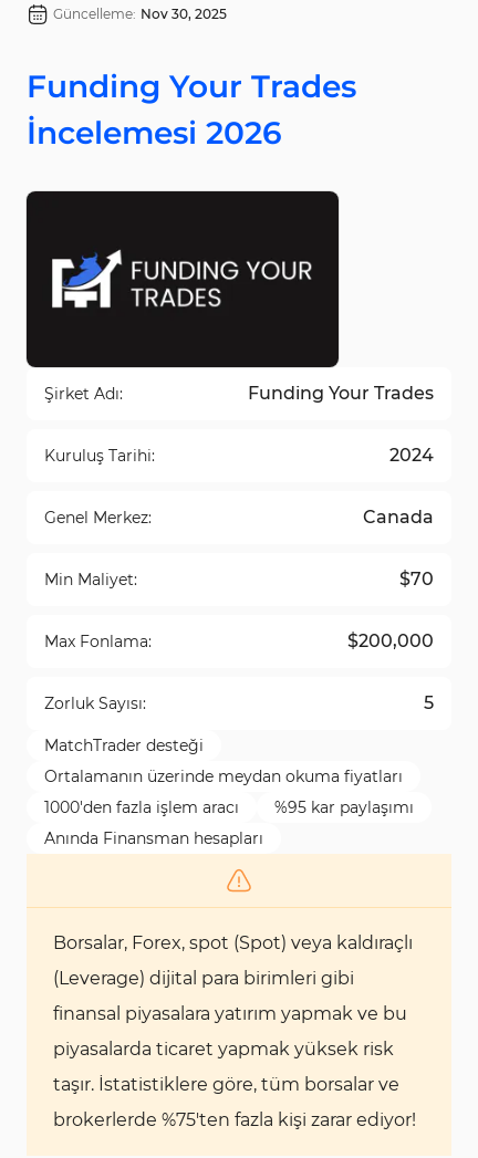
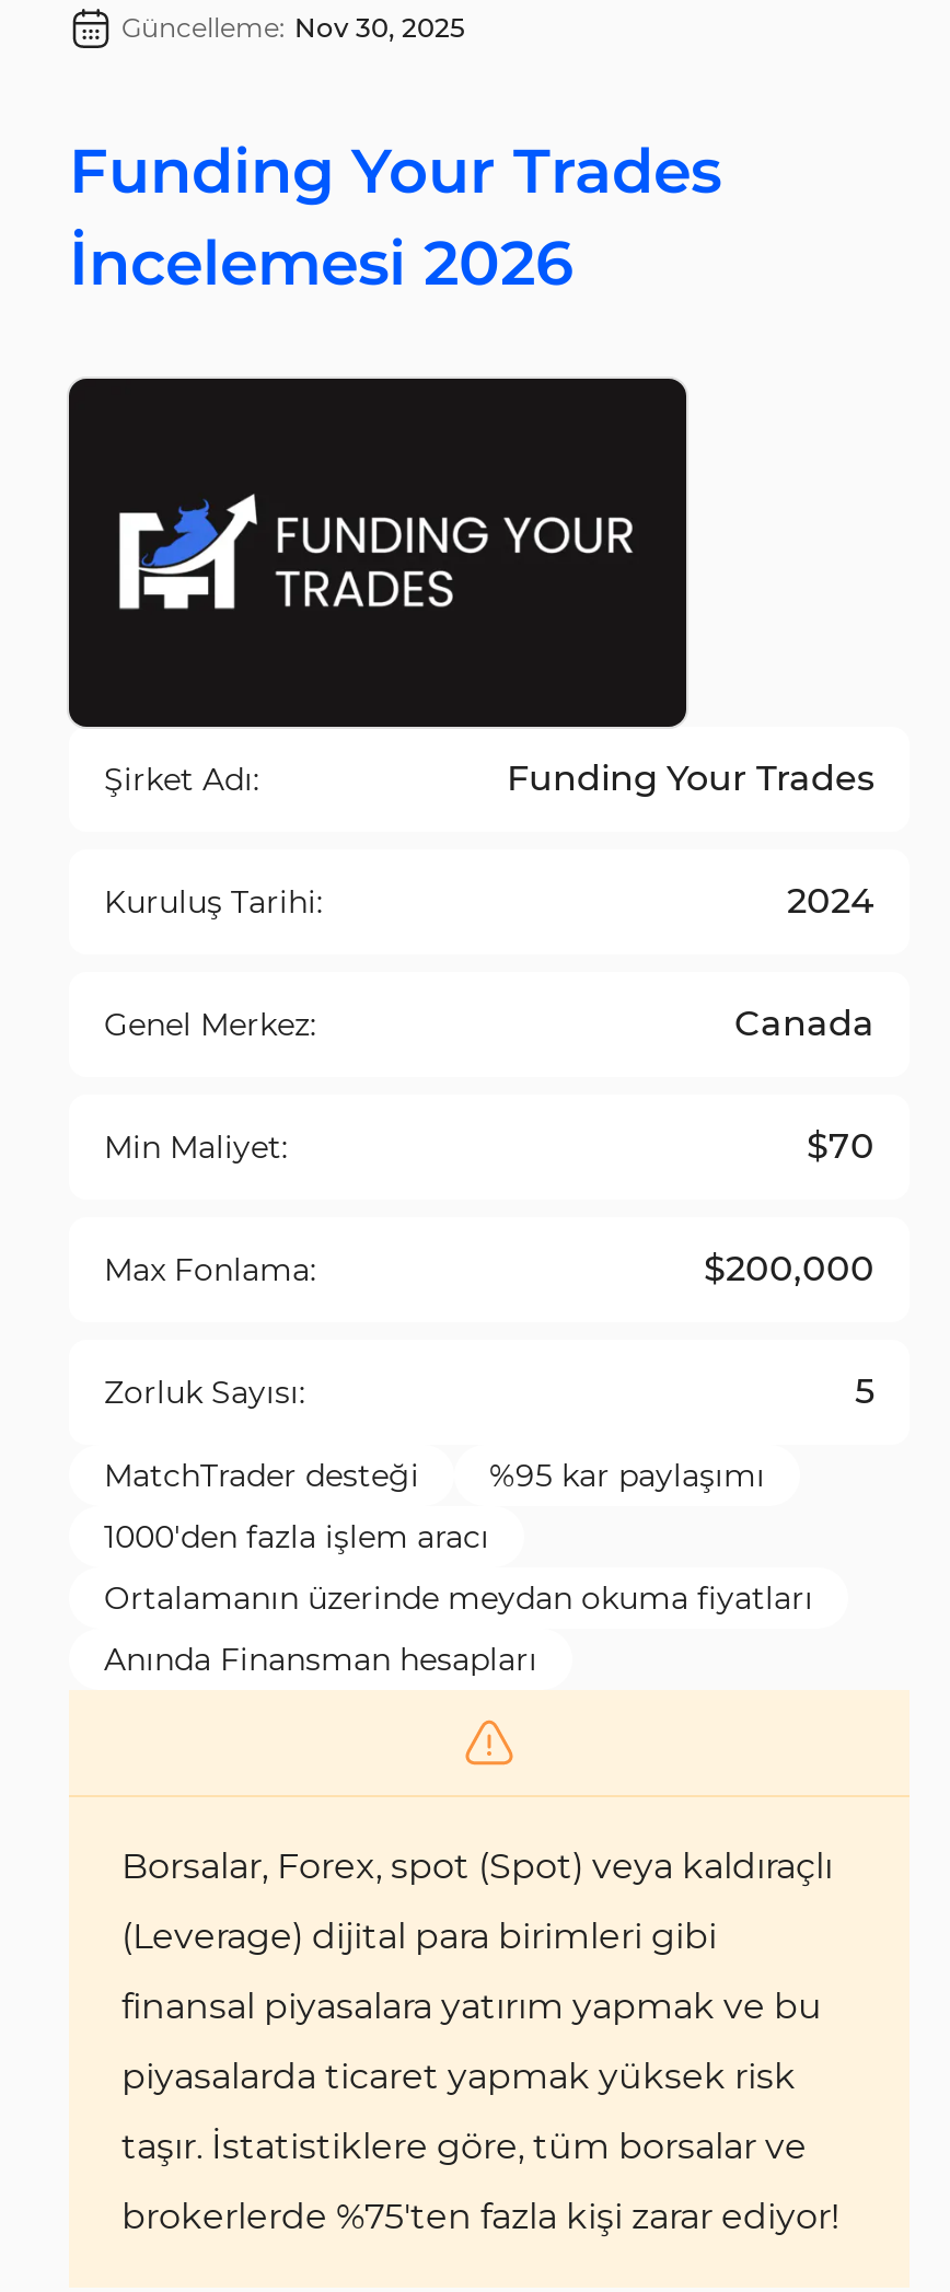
moved down: Ortalamanın üzerinde meydan okuma fiyatları

moved up: 1000'den fazla işlem aracı | %95 kar paylaşımı
